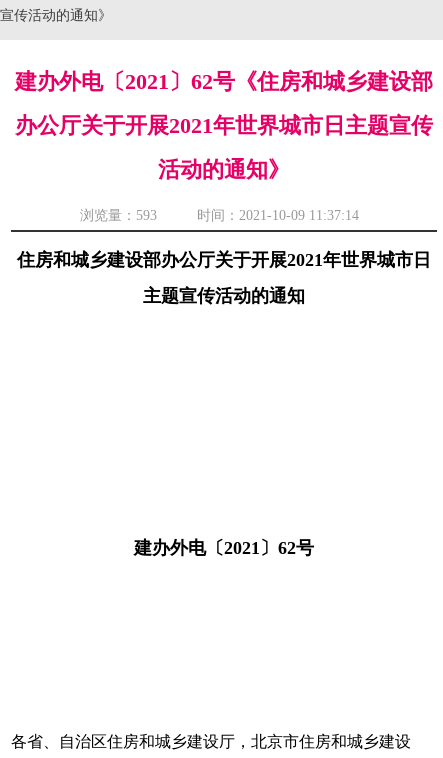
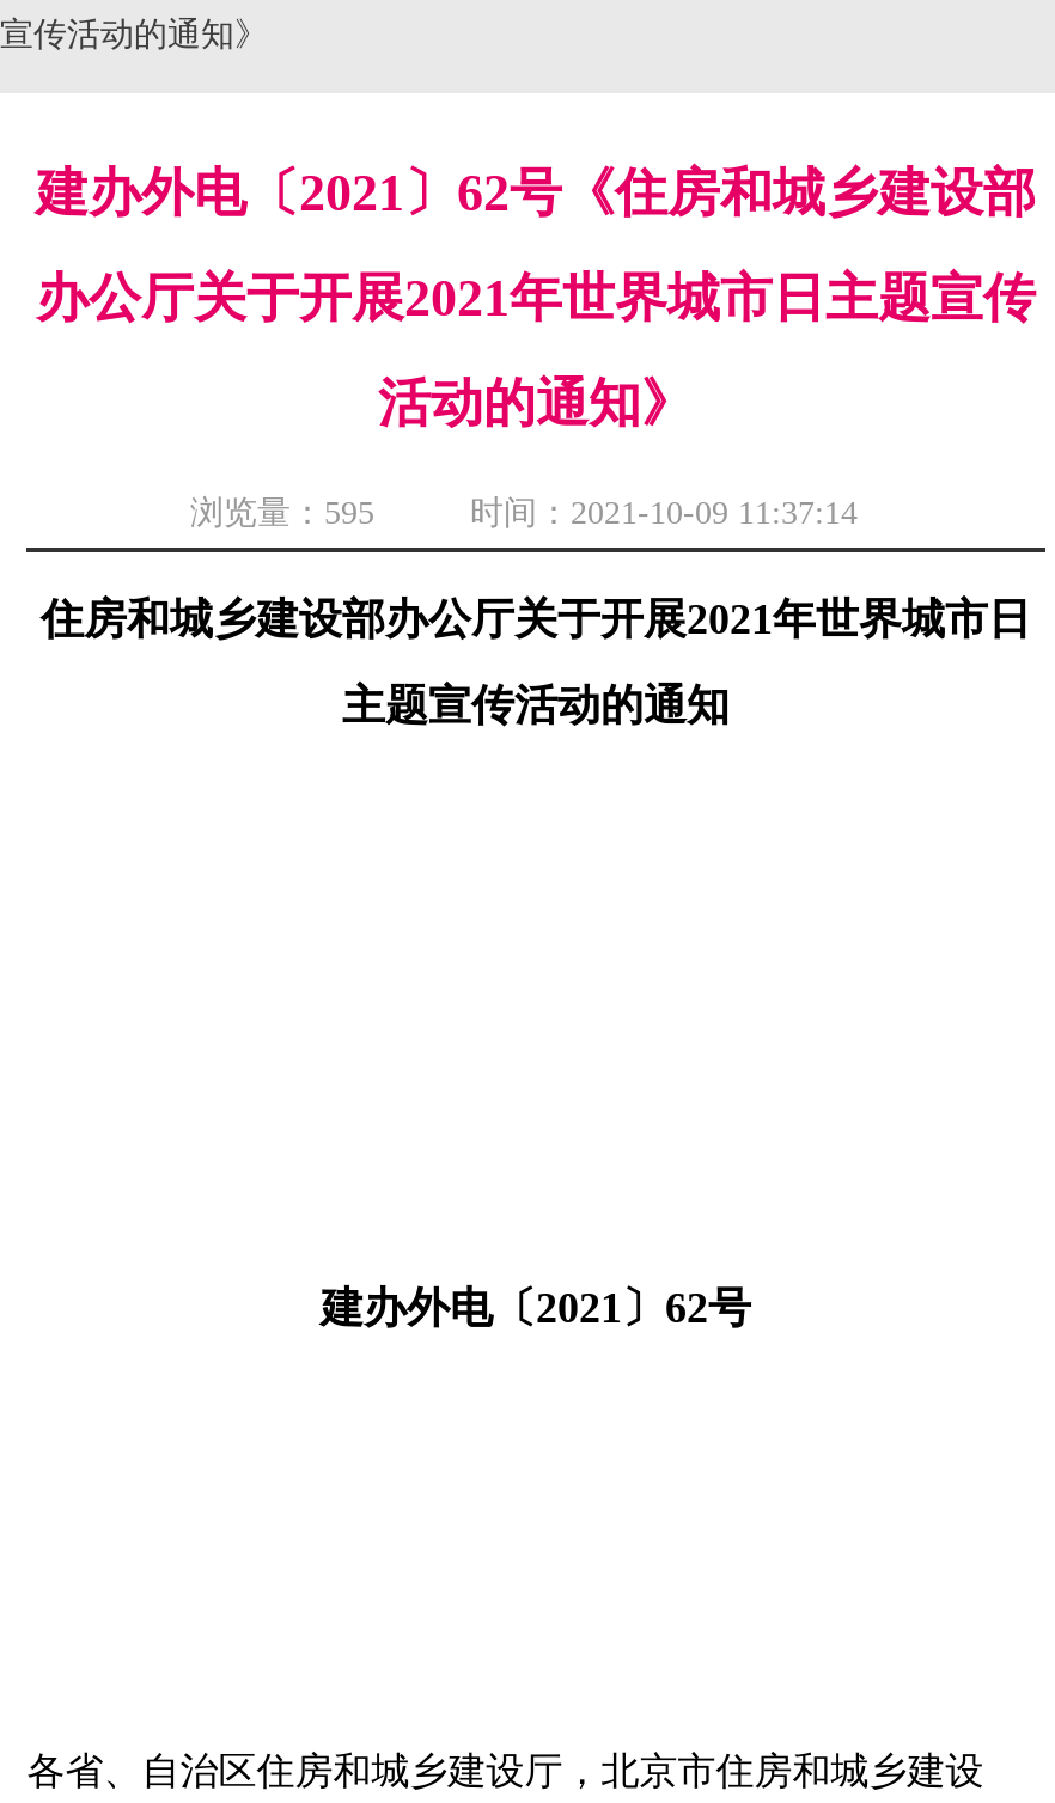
- 浏览量：593 时间：2021-10-09 11:37:14
+ 浏览量：595 时间：2021-10-09 11:37:14
